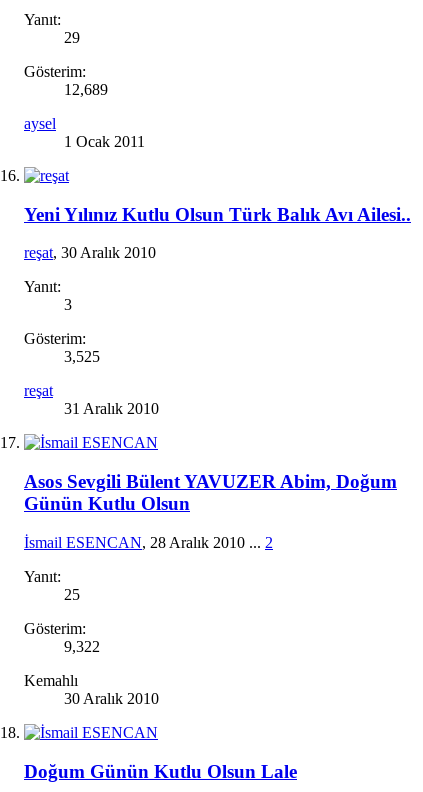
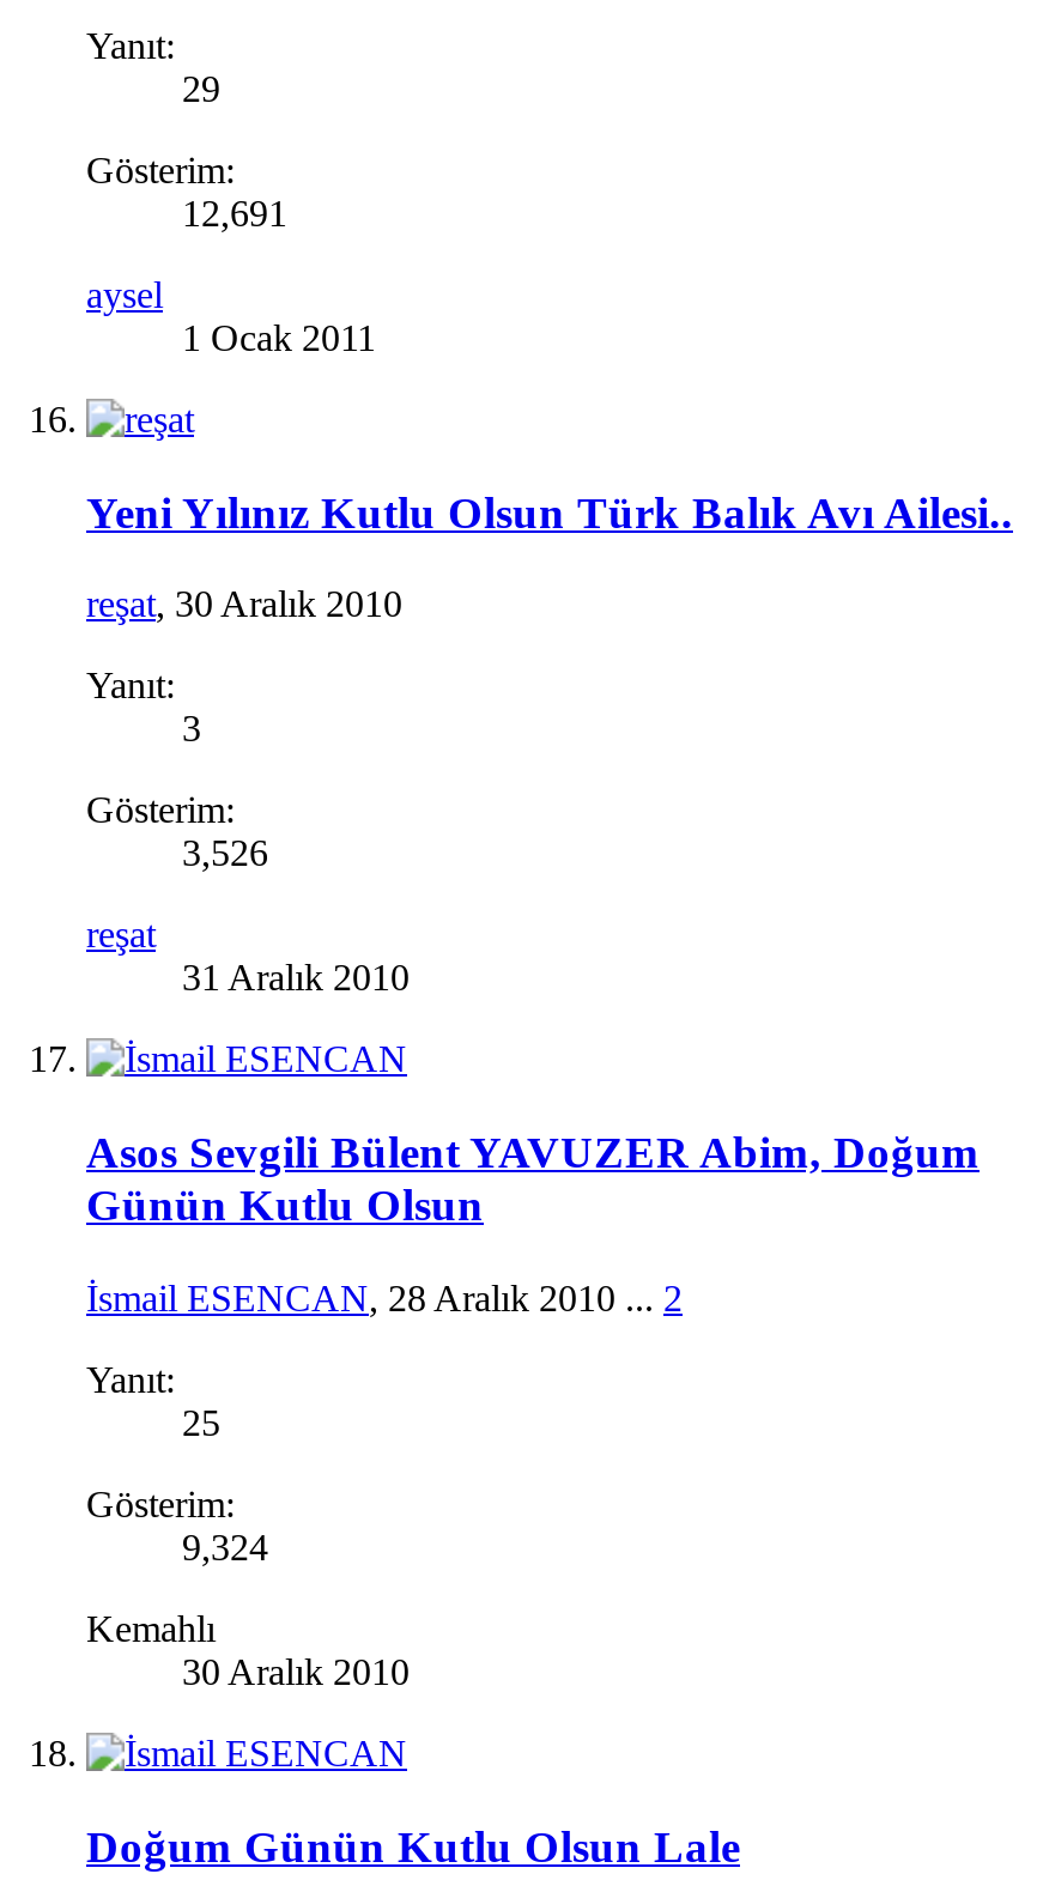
- 12,689
+ 12,691

- 3,525
+ 3,526

- 9,322
+ 9,324
